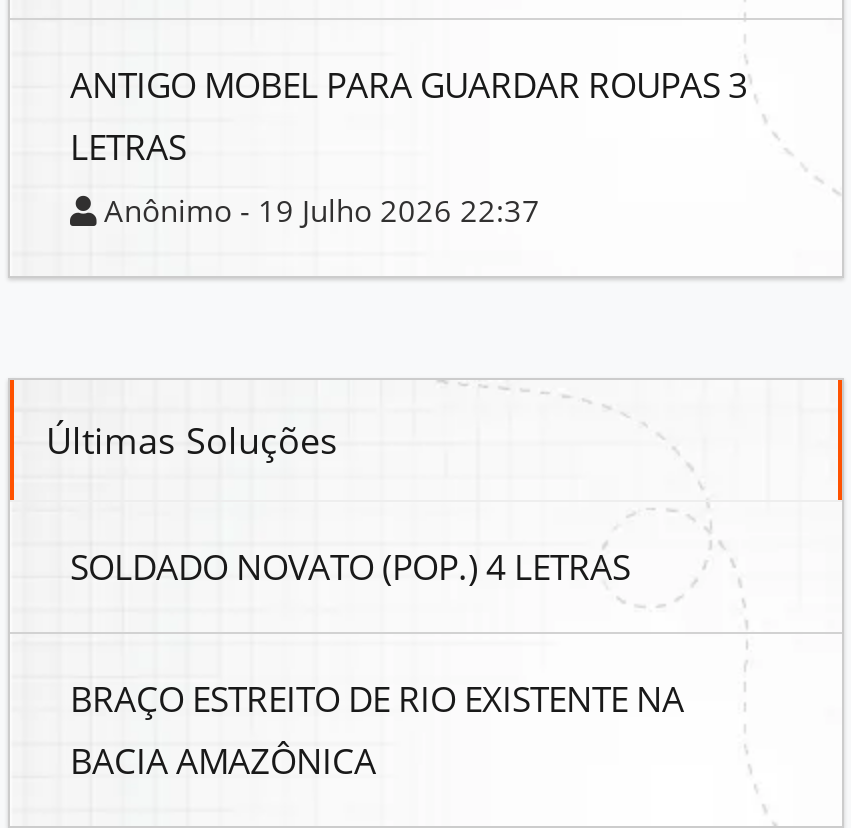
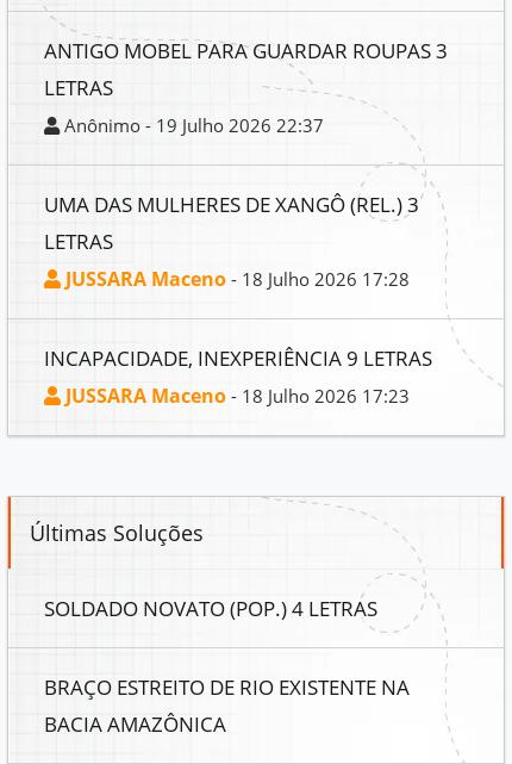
+ UMA DAS MULHERES DE XANGÔ (REL.) 3
+ LETRAS
+ JUSSARA Maceno - 18 Julho 2026 17:28
+ INCAPACIDADE, INEXPERIÊNCIA 9 LETRAS
+ JUSSARA Maceno - 18 Julho 2026 17:23
